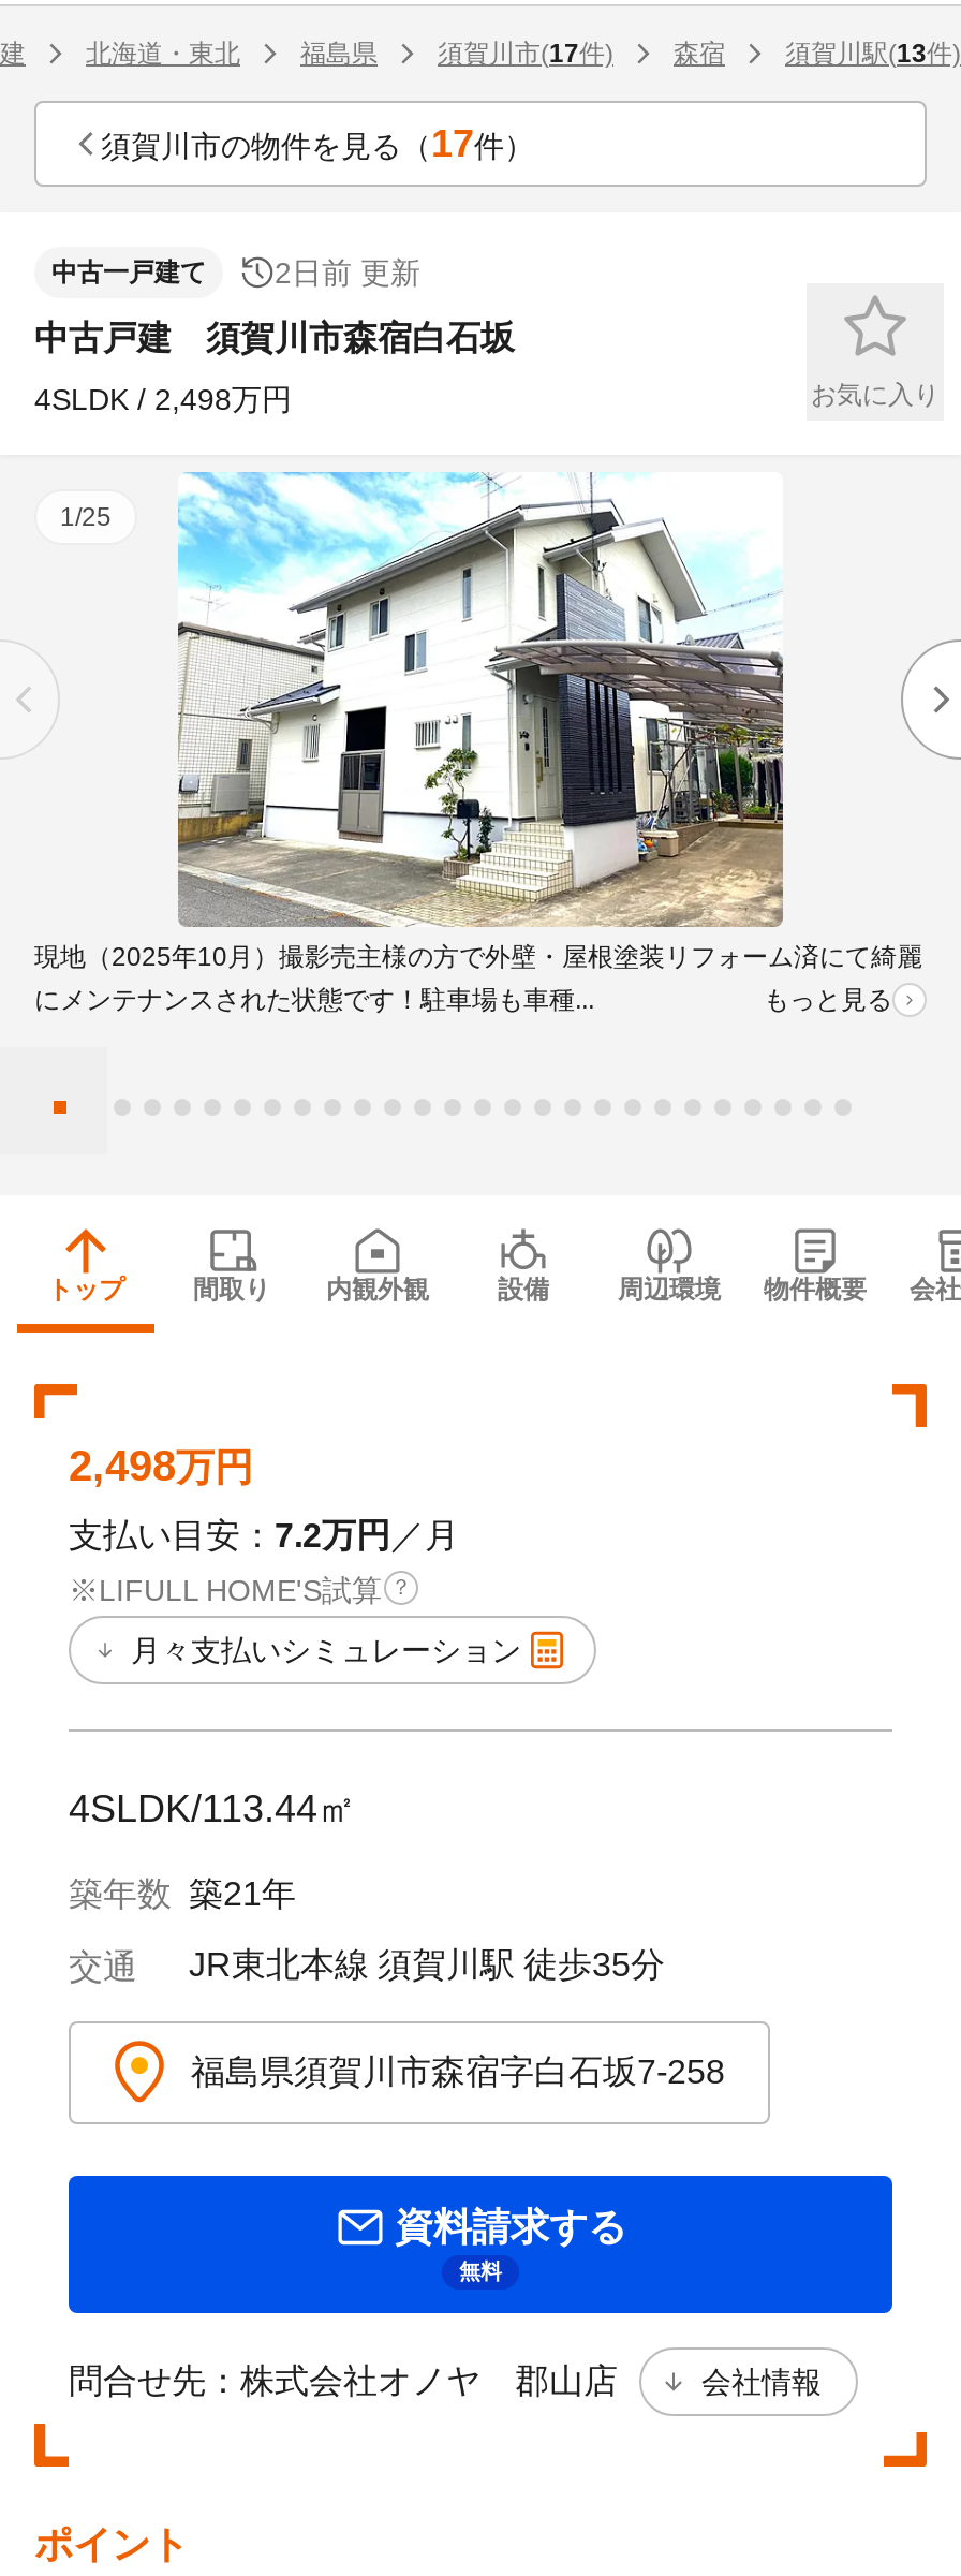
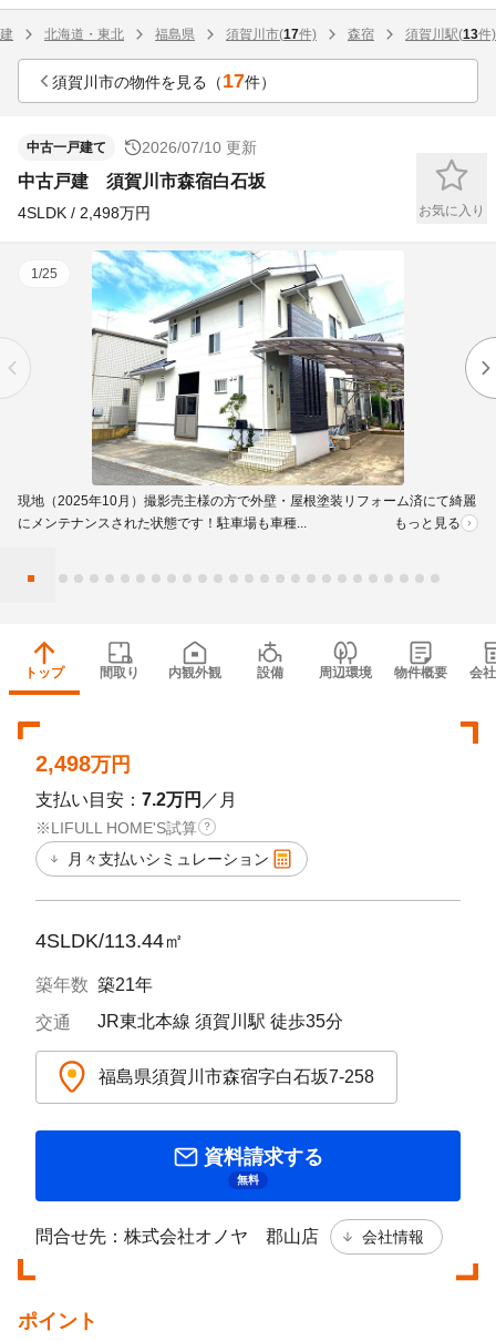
- 2日前 更新
+ 2026/07/10 更新
